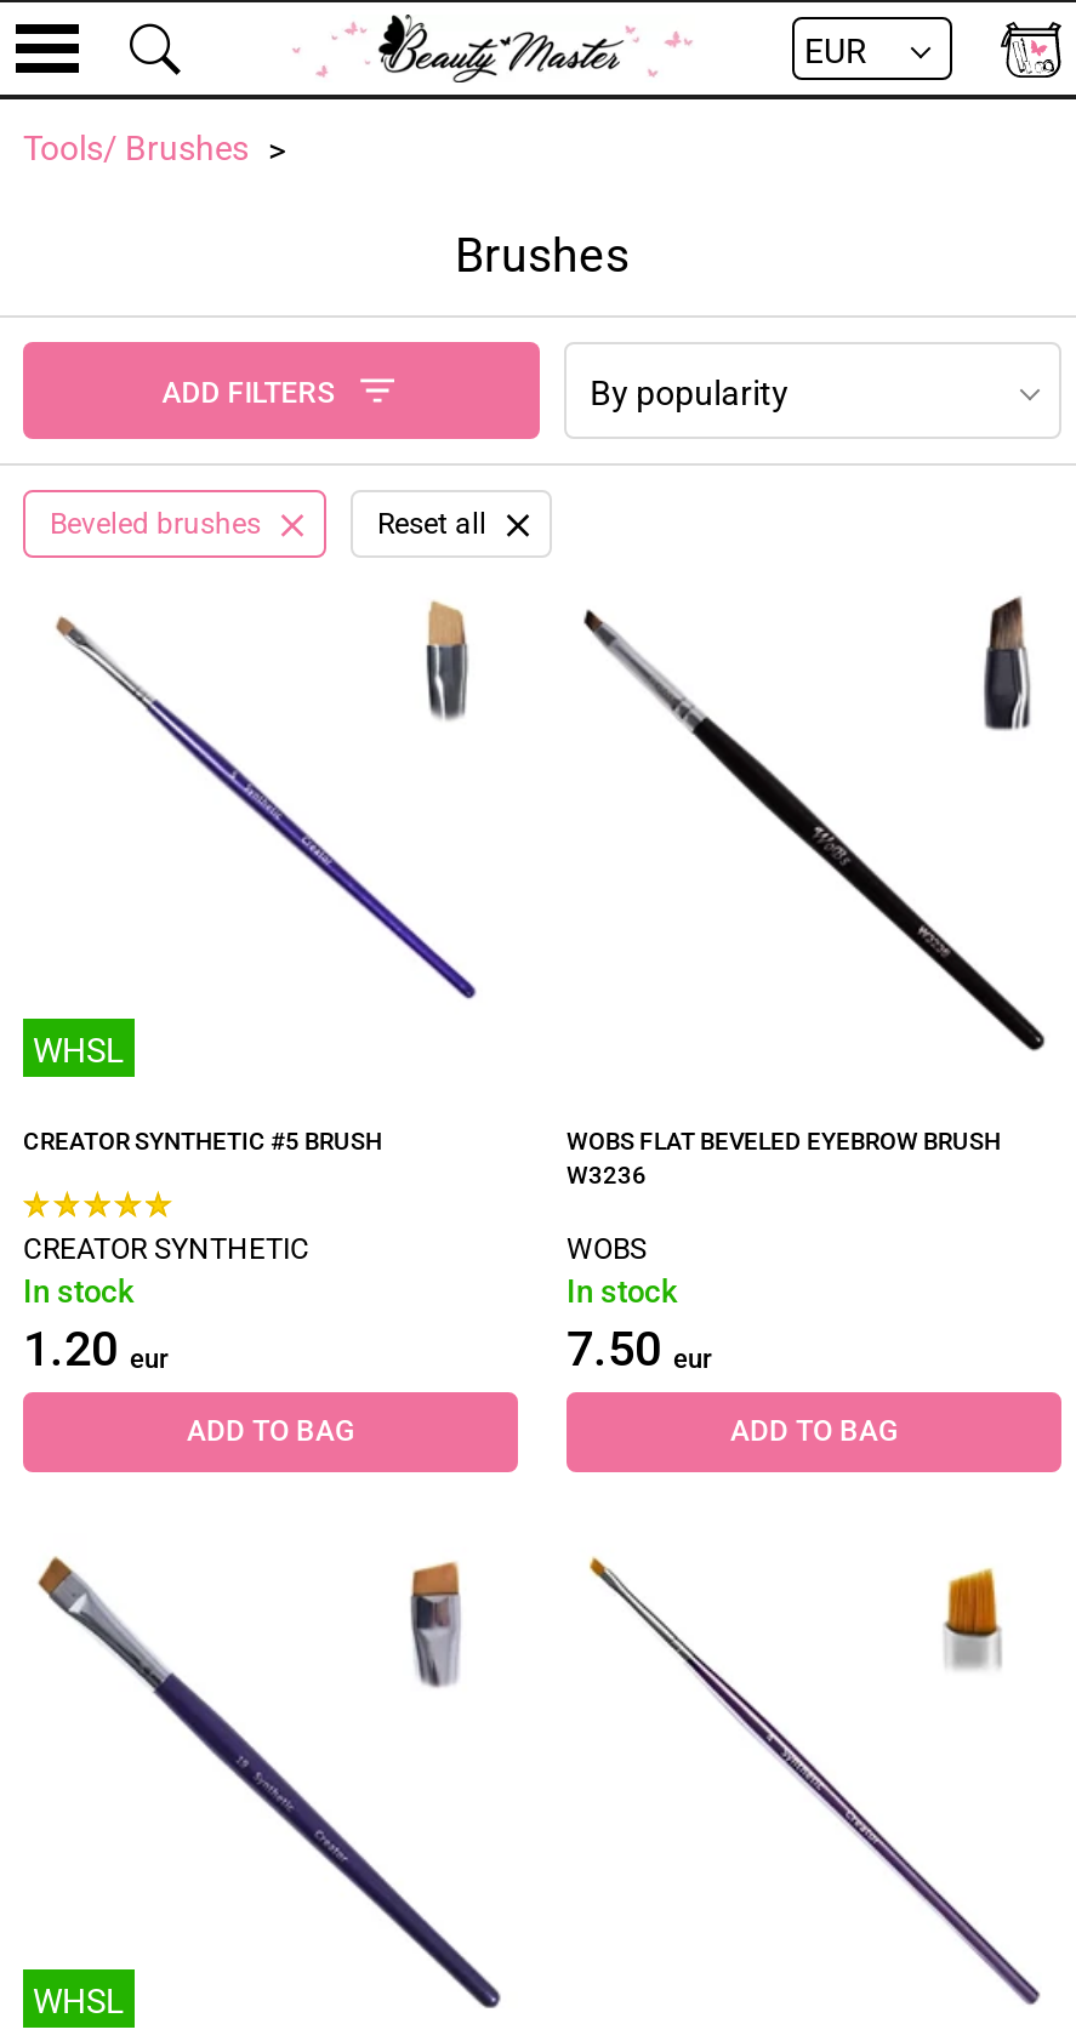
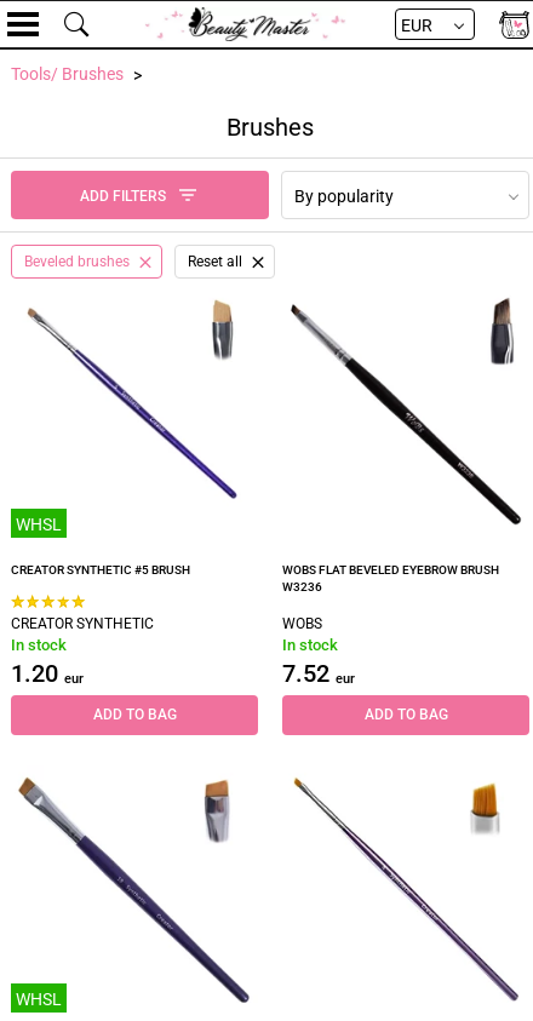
- 7.50 eur
+ 7.52 eur
